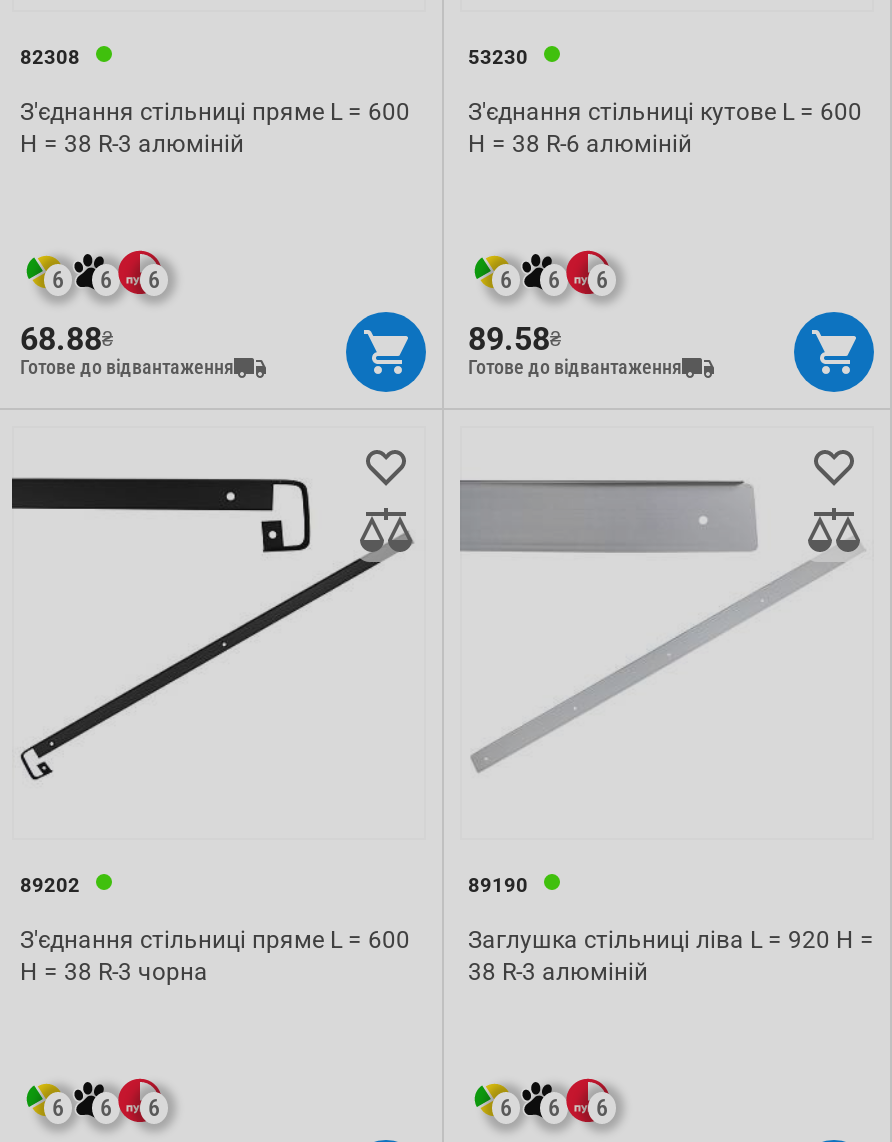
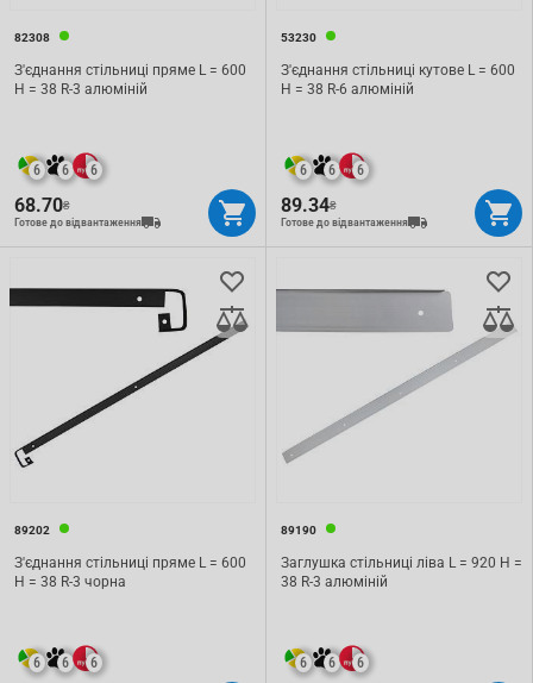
- 68.88₴
+ 68.70₴

- 89.58₴
+ 89.34₴
